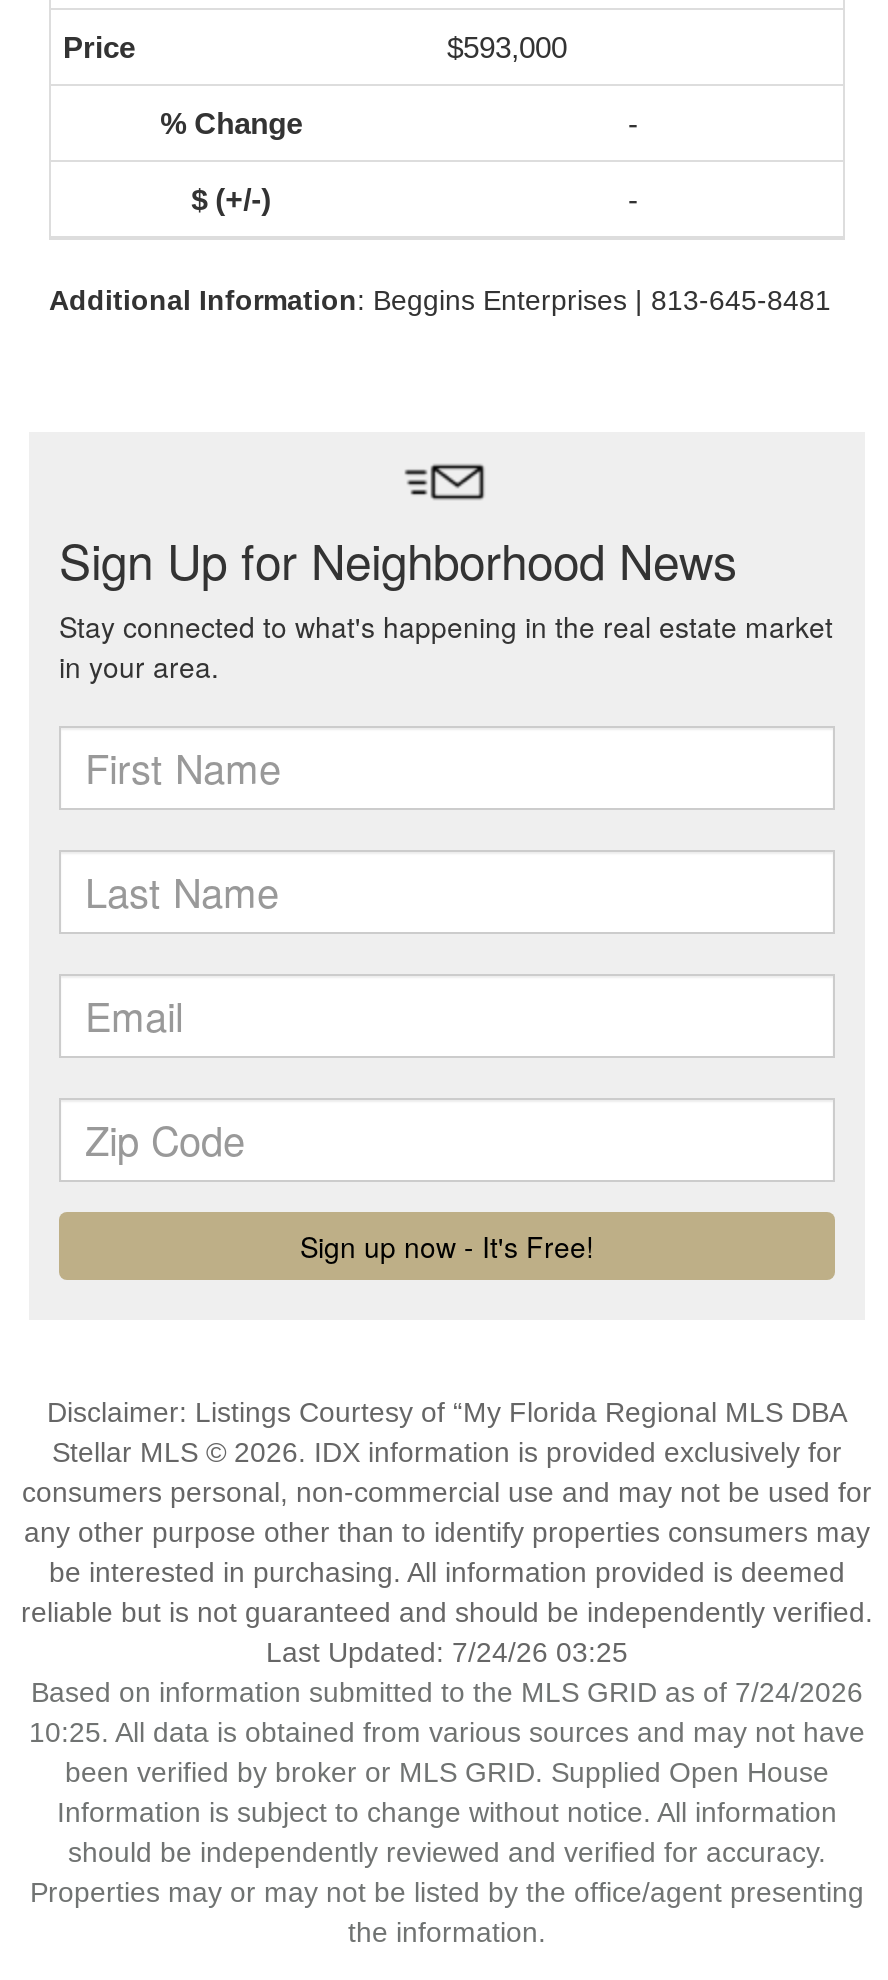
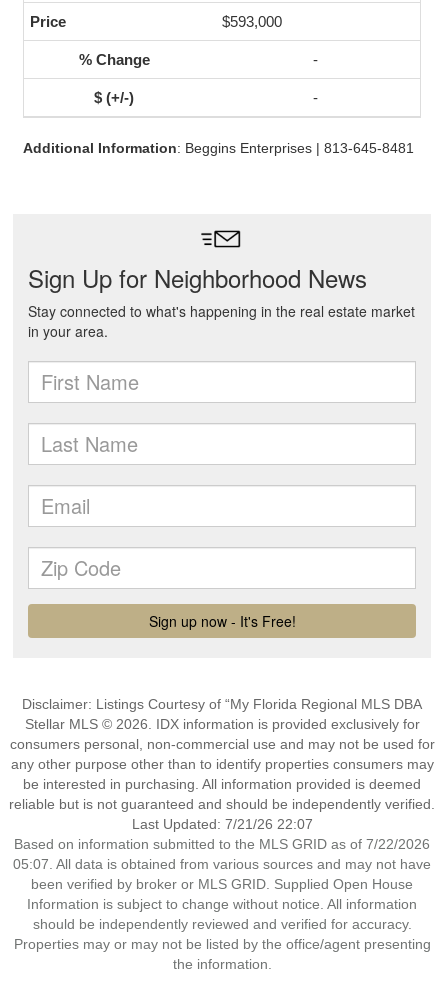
- Last Updated: 7/24/26 03:25
+ Last Updated: 7/21/26 22:07

- Based on information submitted to the MLS GRID as of 7/24/2026
+ Based on information submitted to the MLS GRID as of 7/22/2026

- 10:25. All data is obtained from various sources and may not have
+ 05:07. All data is obtained from various sources and may not have
